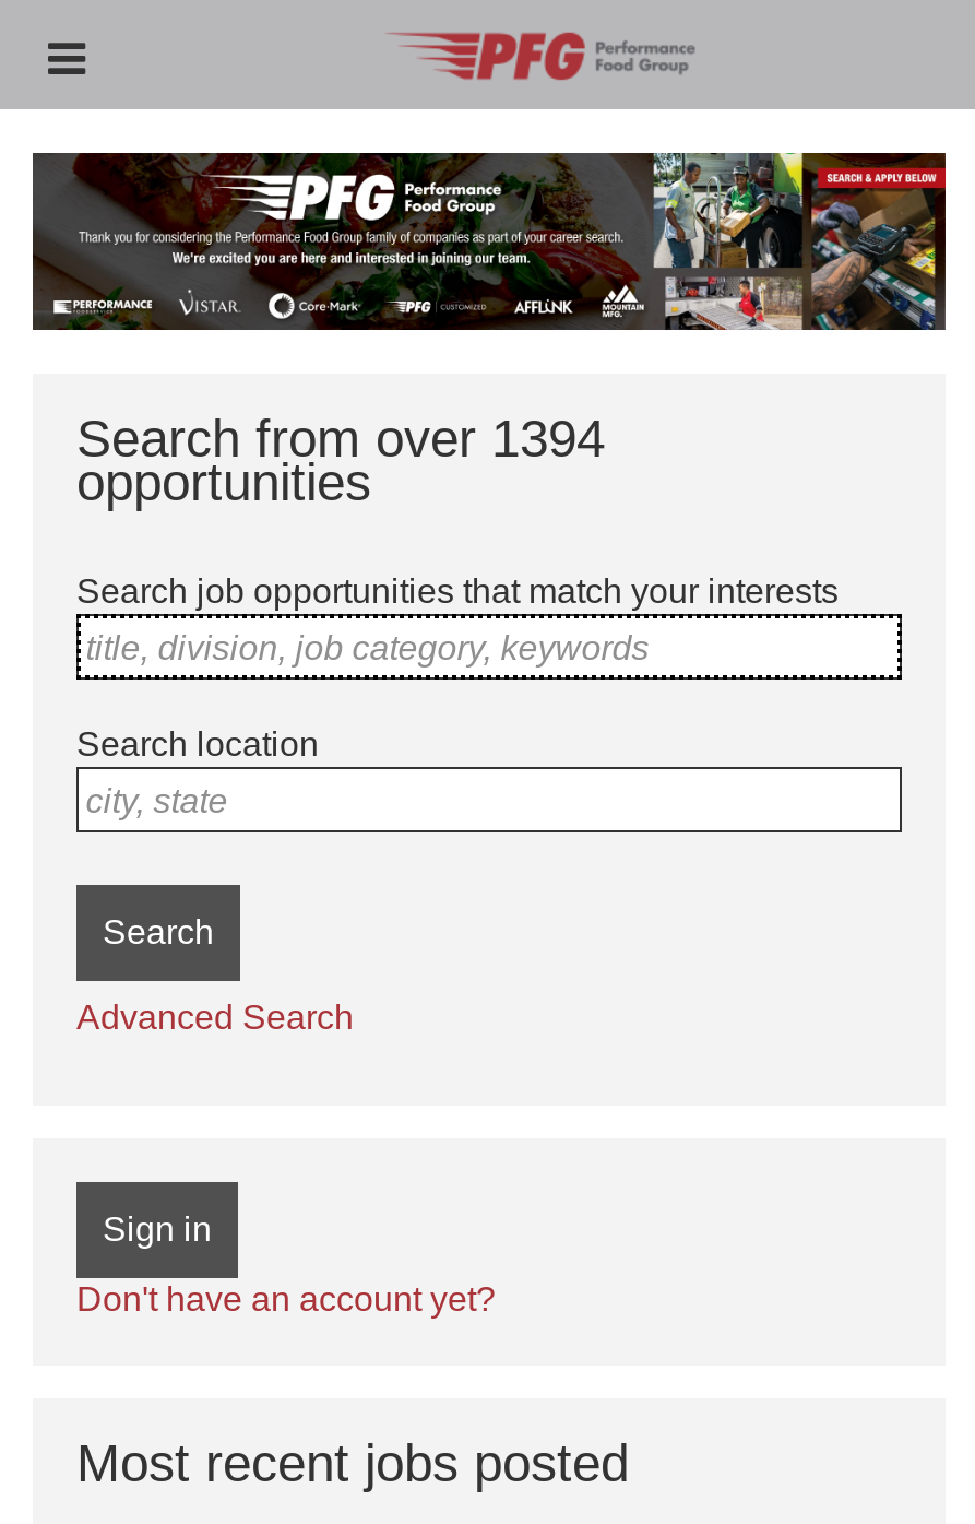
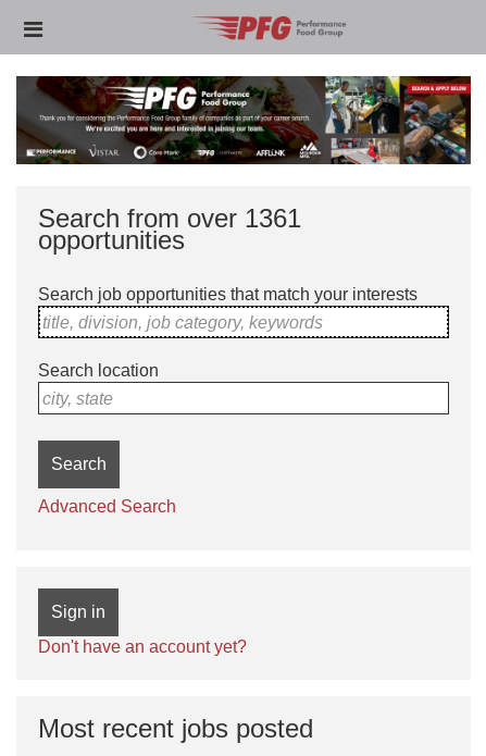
- Search from over 1394
+ Search from over 1361
